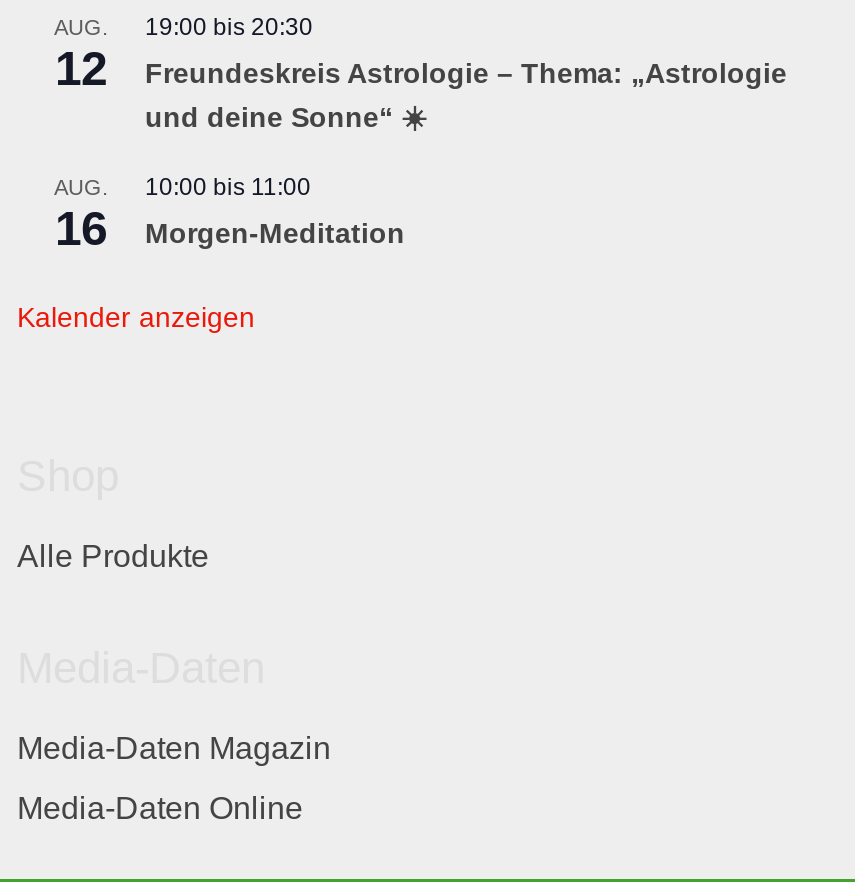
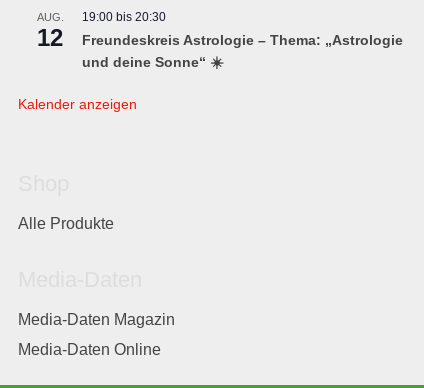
- AUG.
- 16

- 10:00 bis 11:00
- Morgen-Meditation
